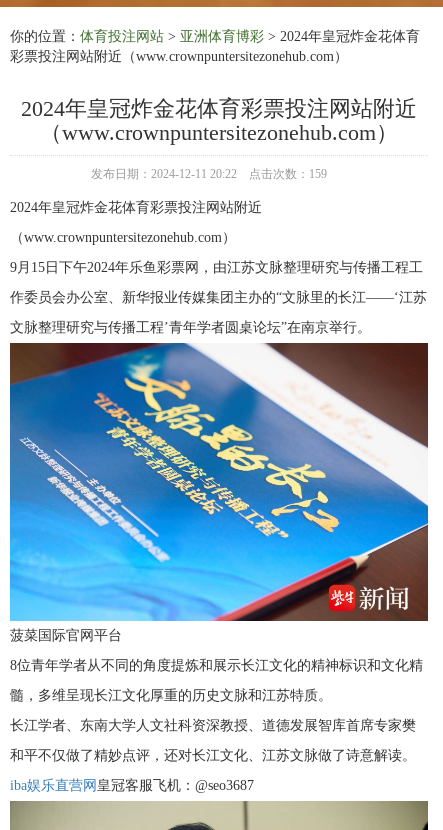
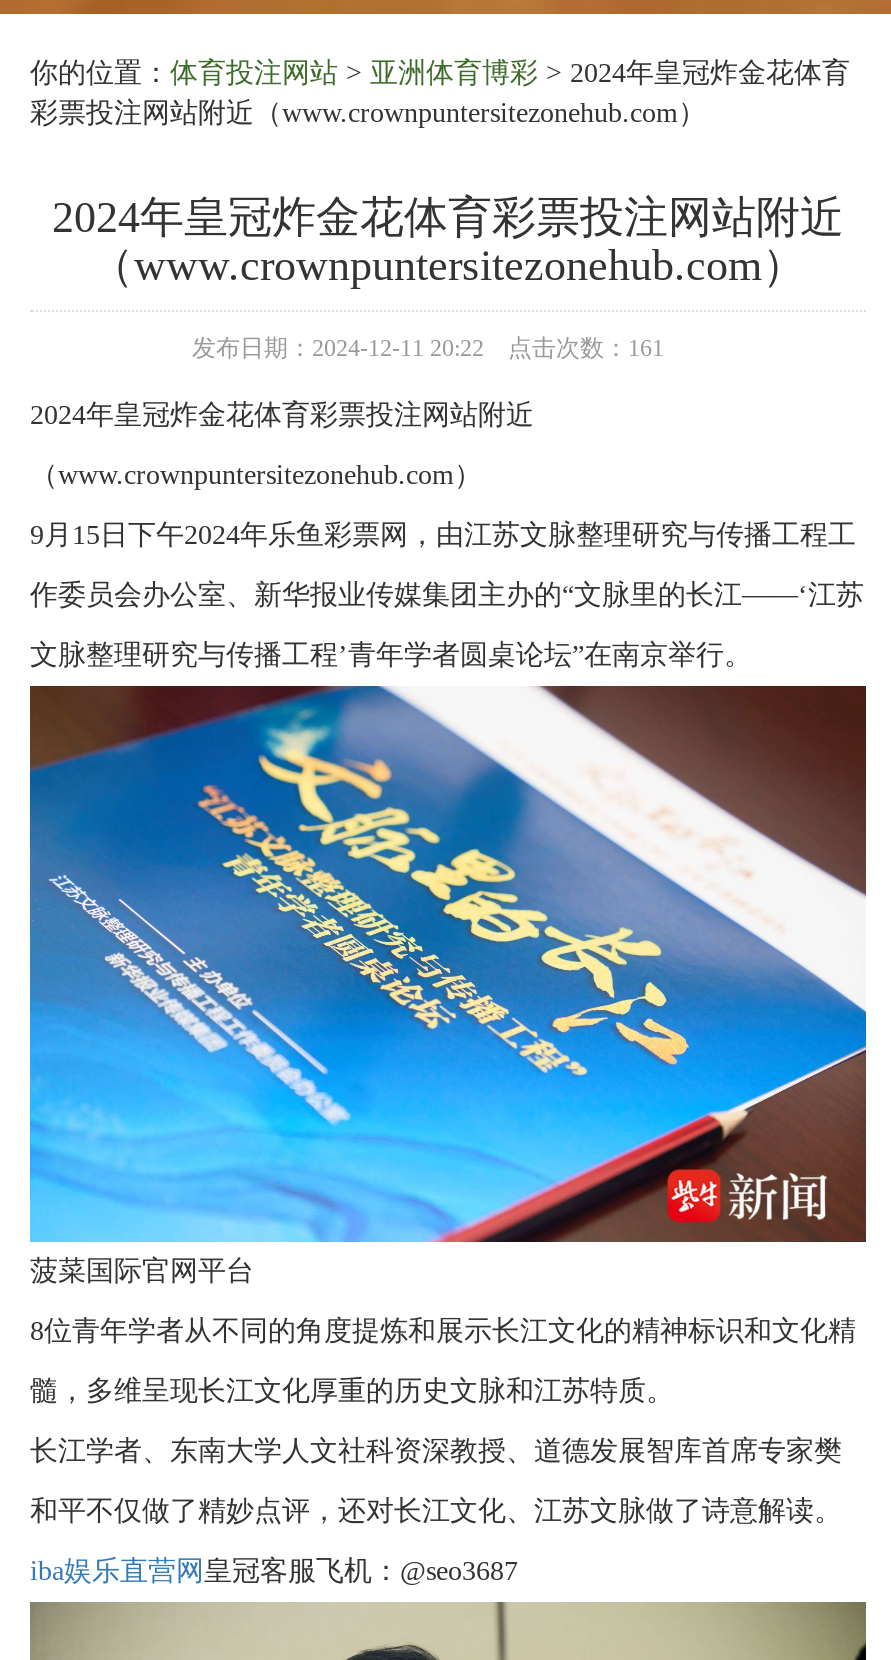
- 发布日期：2024-12-11 20:22 点击次数：159
+ 发布日期：2024-12-11 20:22 点击次数：161
